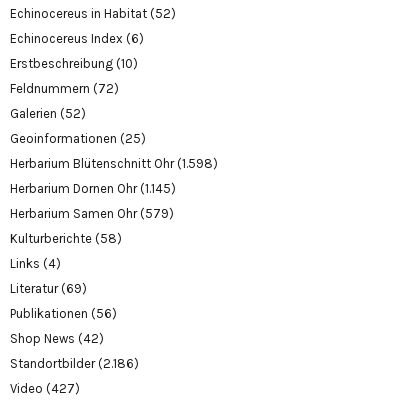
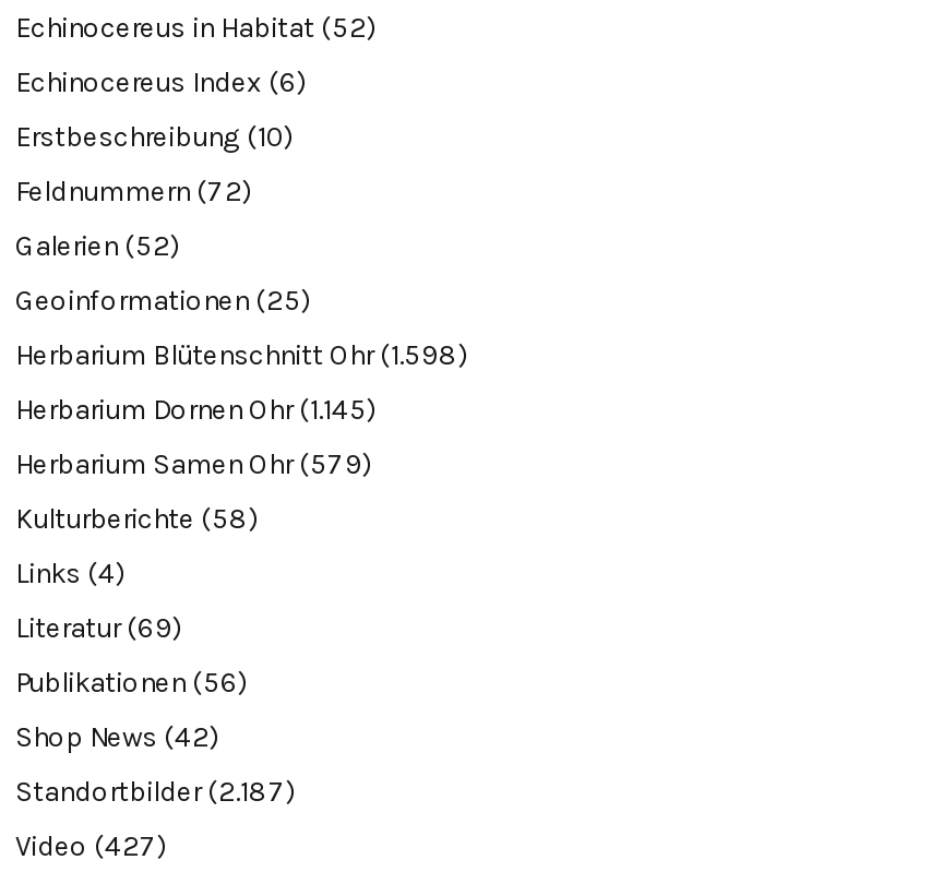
- Standortbilder (2.186)
+ Standortbilder (2.187)
